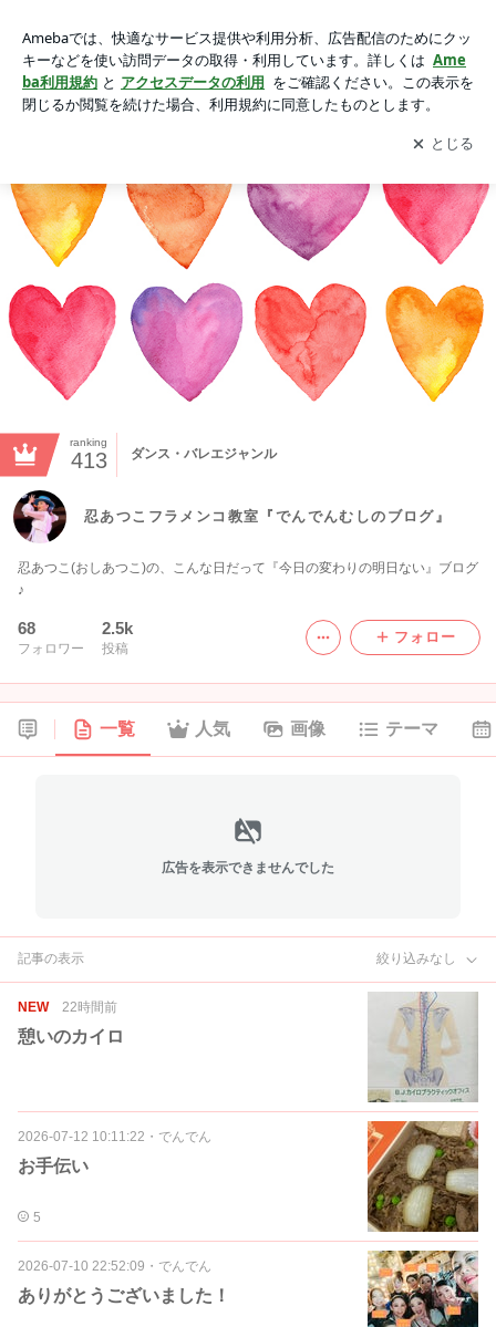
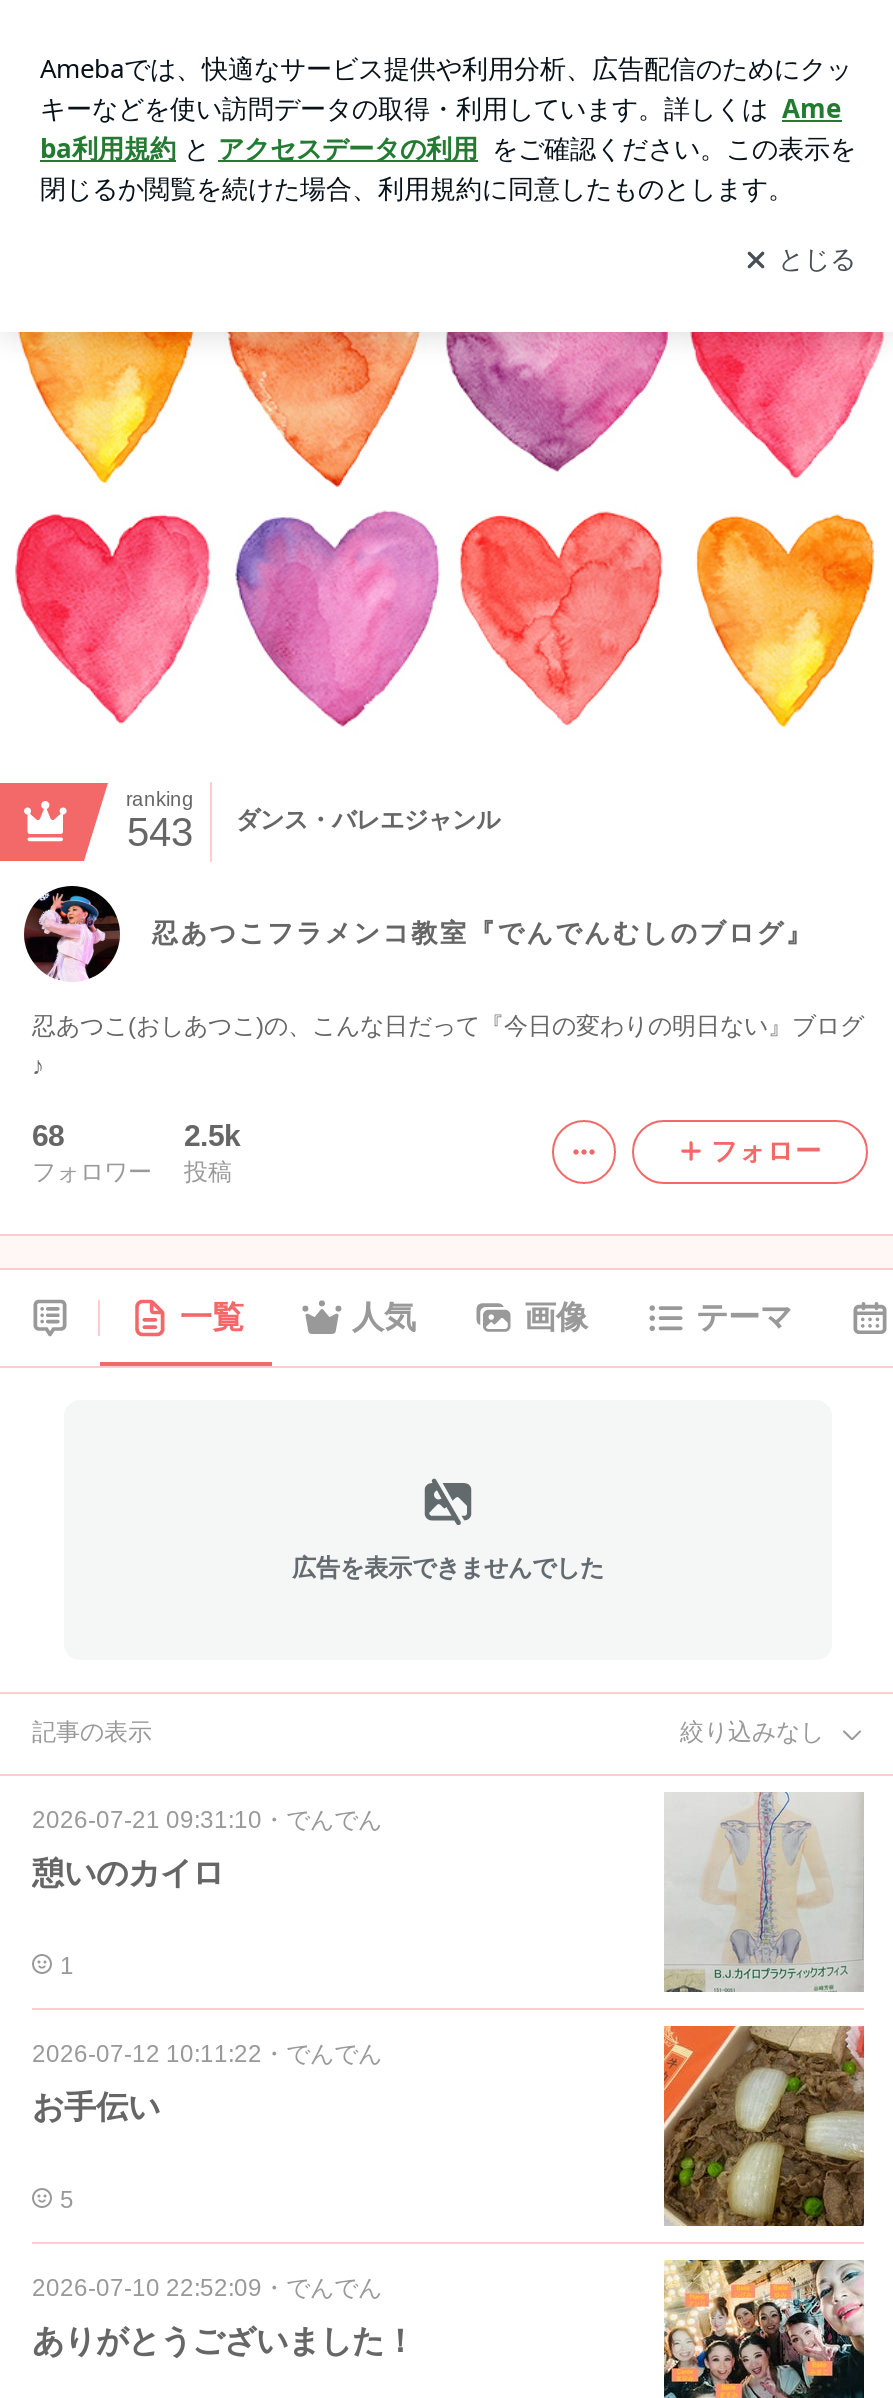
- 413 ダンス・バレエジャンル
+ 543 ダンス・バレエジャンル

- NEW
- 22時間前
+ 2026-07-21 09:31:10・でんでん

+ 1
